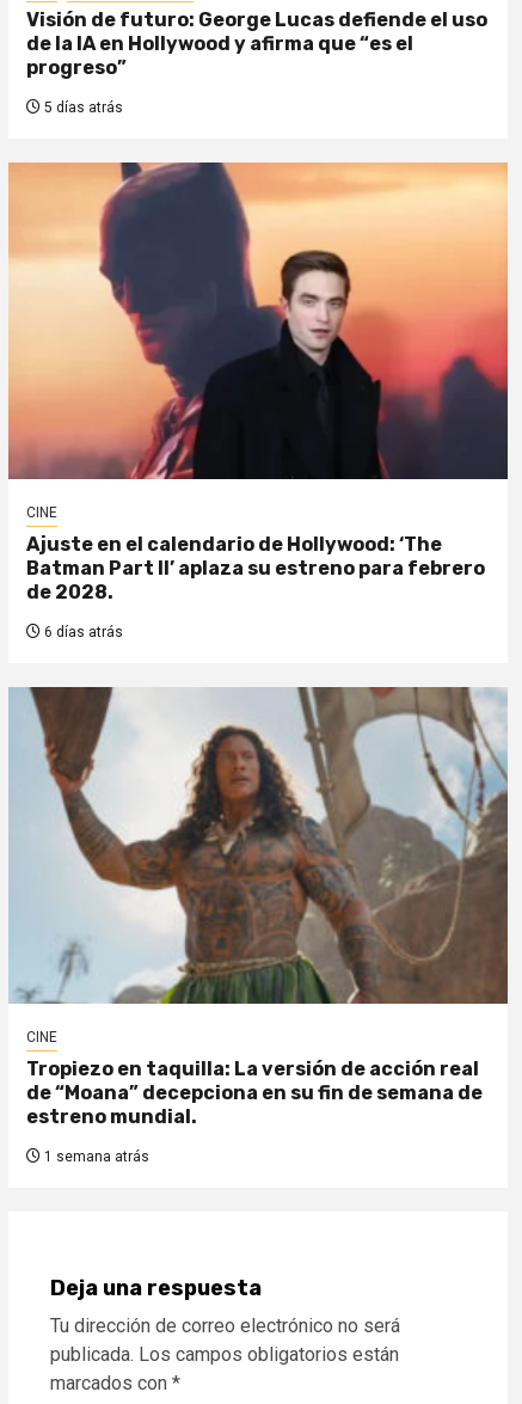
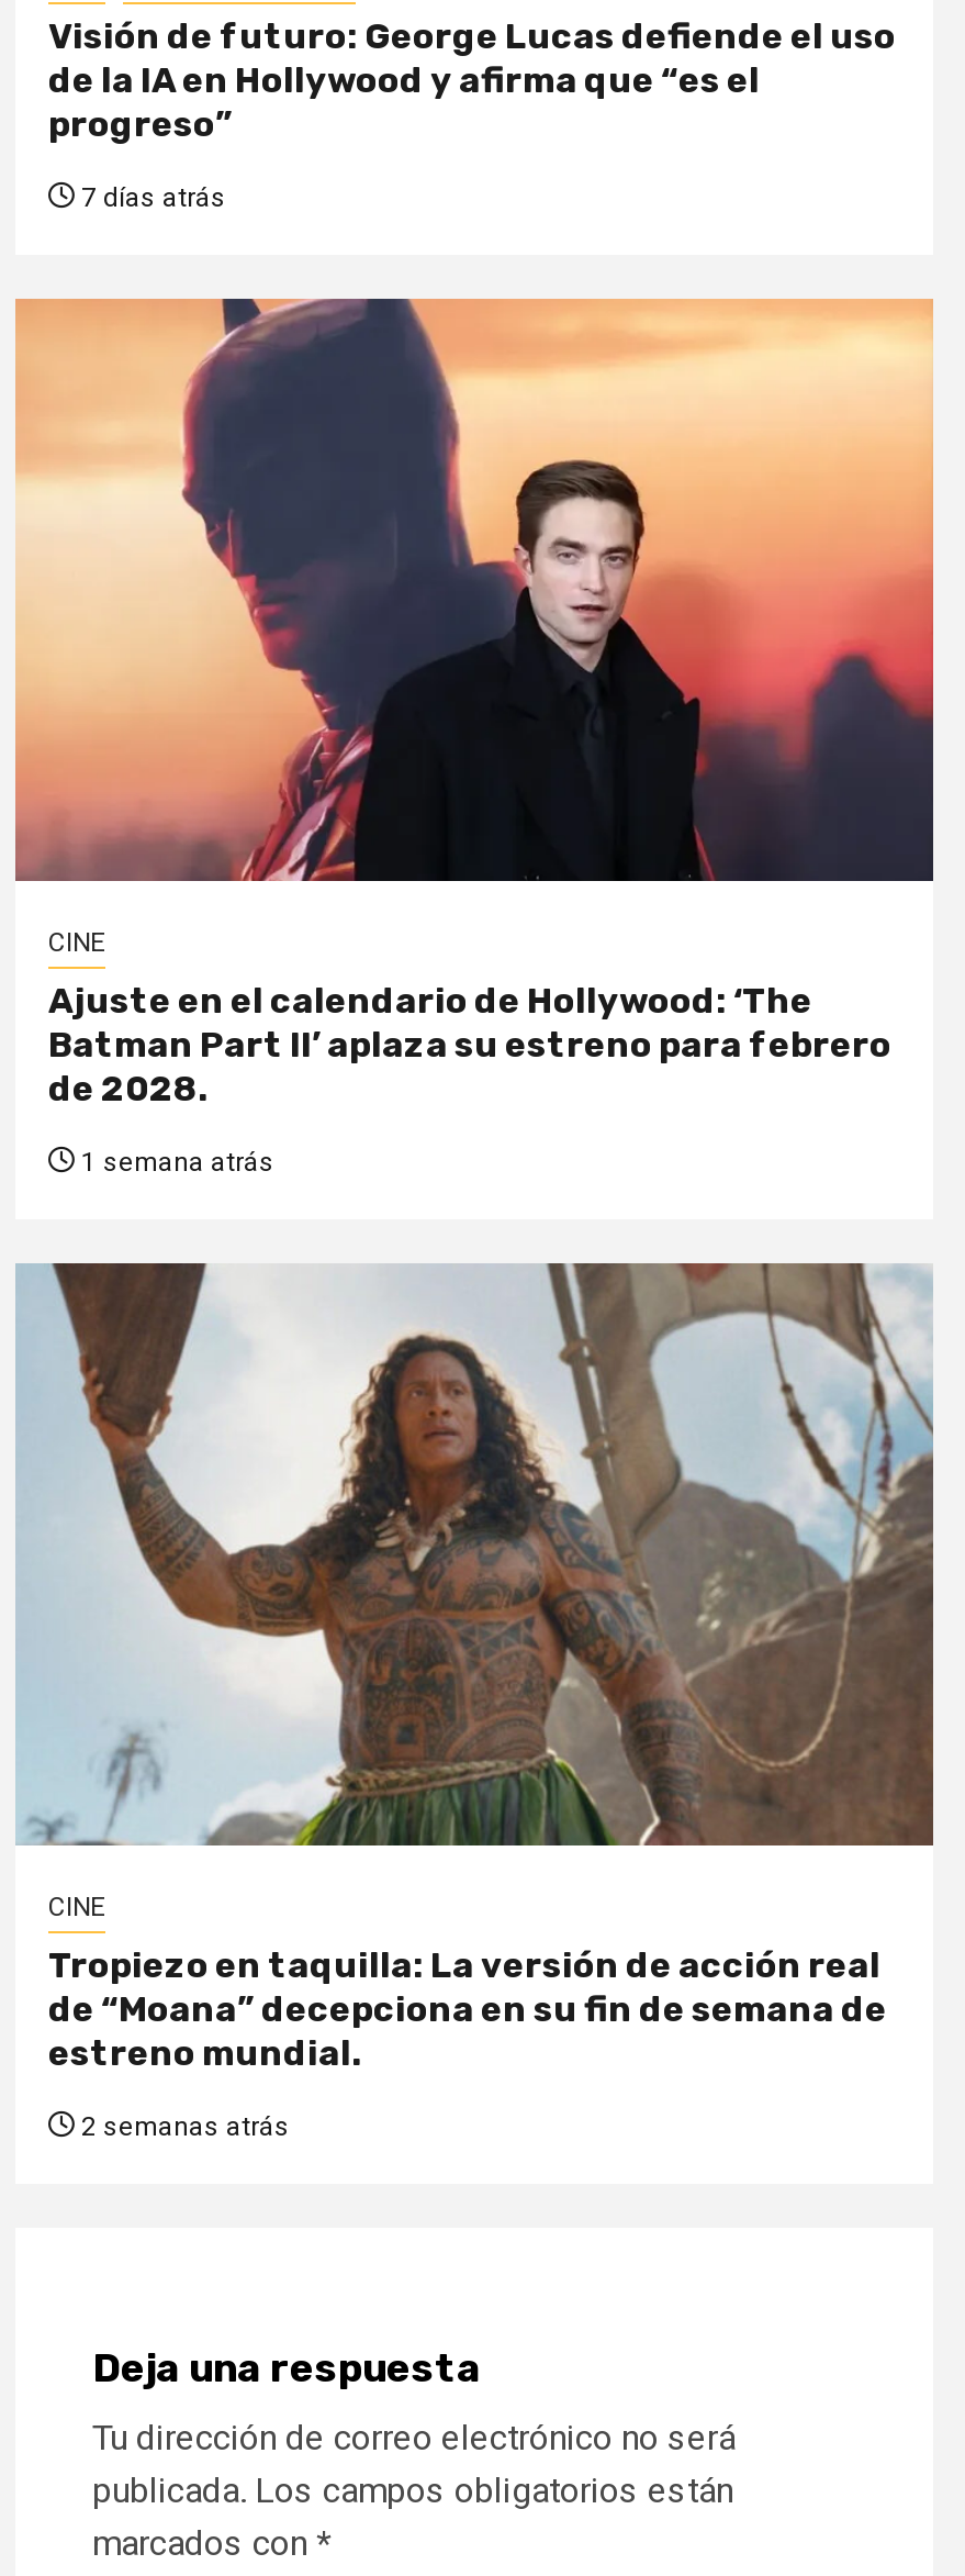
- 5 días atrás
+ 7 días atrás

- 6 días atrás
+ 1 semana atrás

- 1 semana atrás
+ 2 semanas atrás
